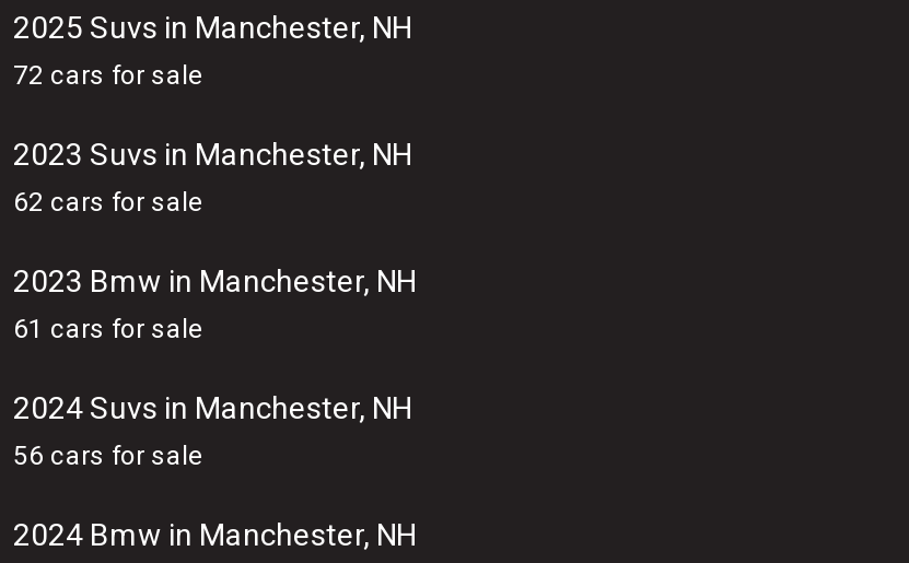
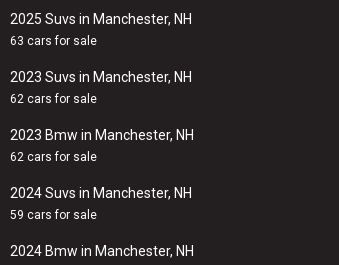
- 72 cars for sale
+ 63 cars for sale

- 61 cars for sale
+ 62 cars for sale

- 56 cars for sale
+ 59 cars for sale
